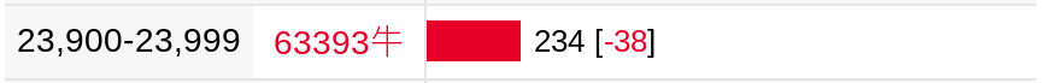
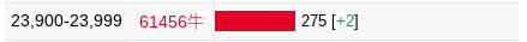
- 23,900-23,999 63393牛
+ 23,900-23,999 61456牛

- 234 [-38]
+ 275 [+2]
